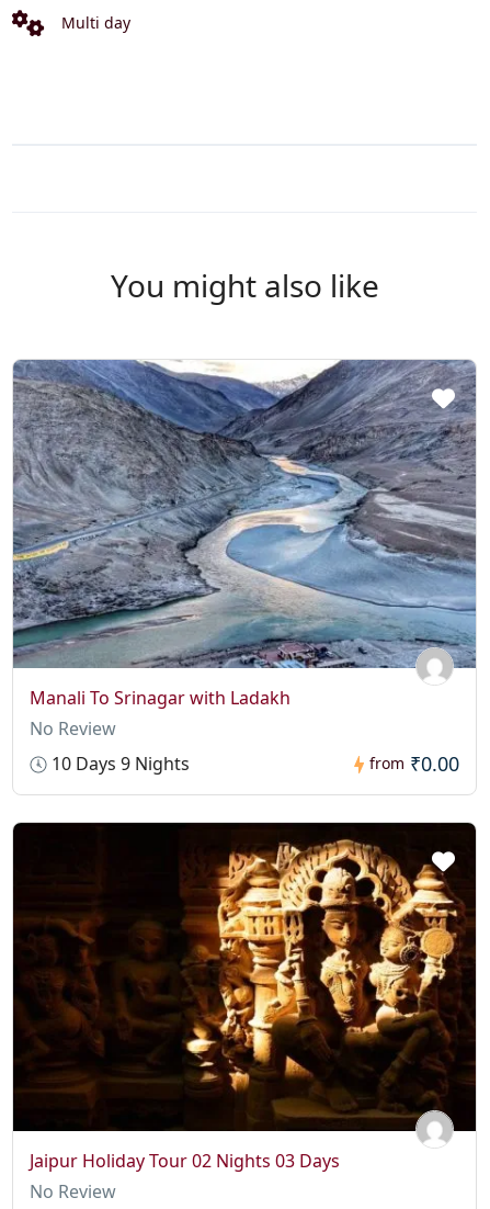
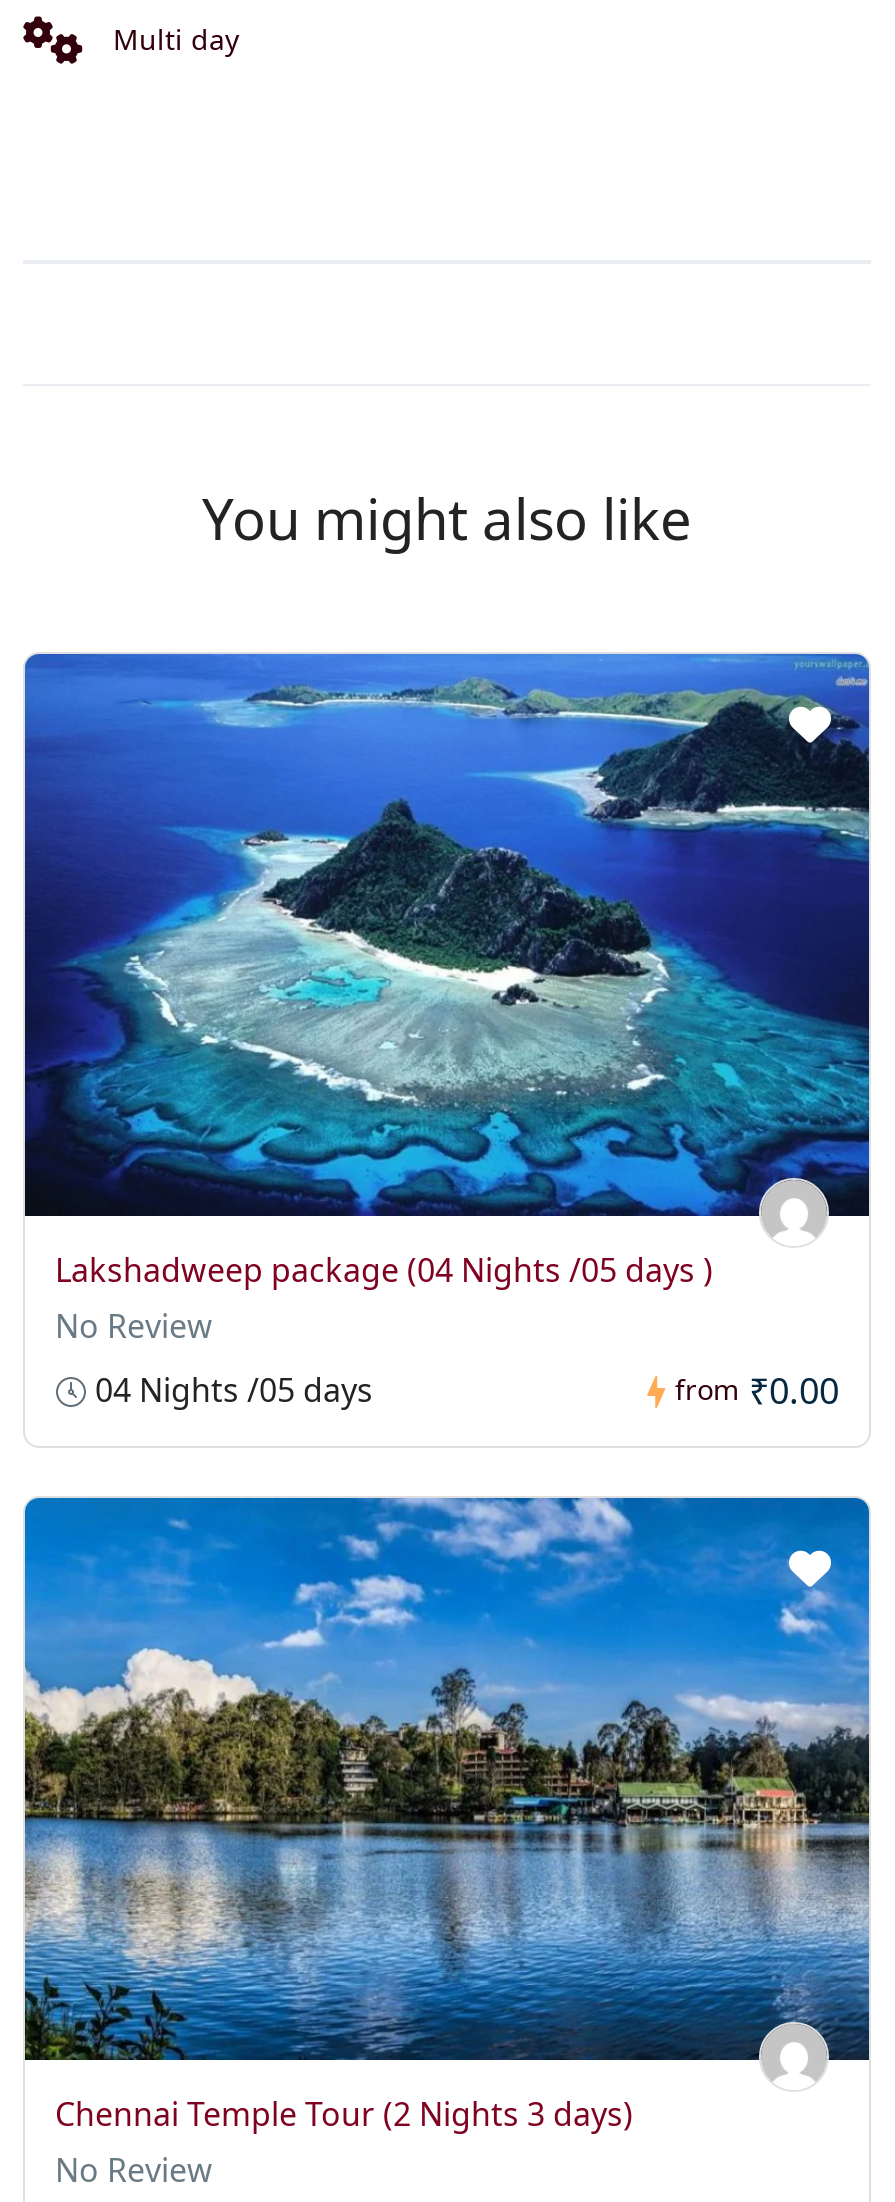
- [image]
- Manali To Srinagar with Ladakh
+ [image]
+ Lakshadweep package (04 Nights /05 days )

- 10 Days 9 Nights
+ 04 Nights /05 days

- [image]
- Jaipur Holiday Tour 02 Nights 03 Days
+ [image]
+ Chennai Temple Tour (2 Nights 3 days)
